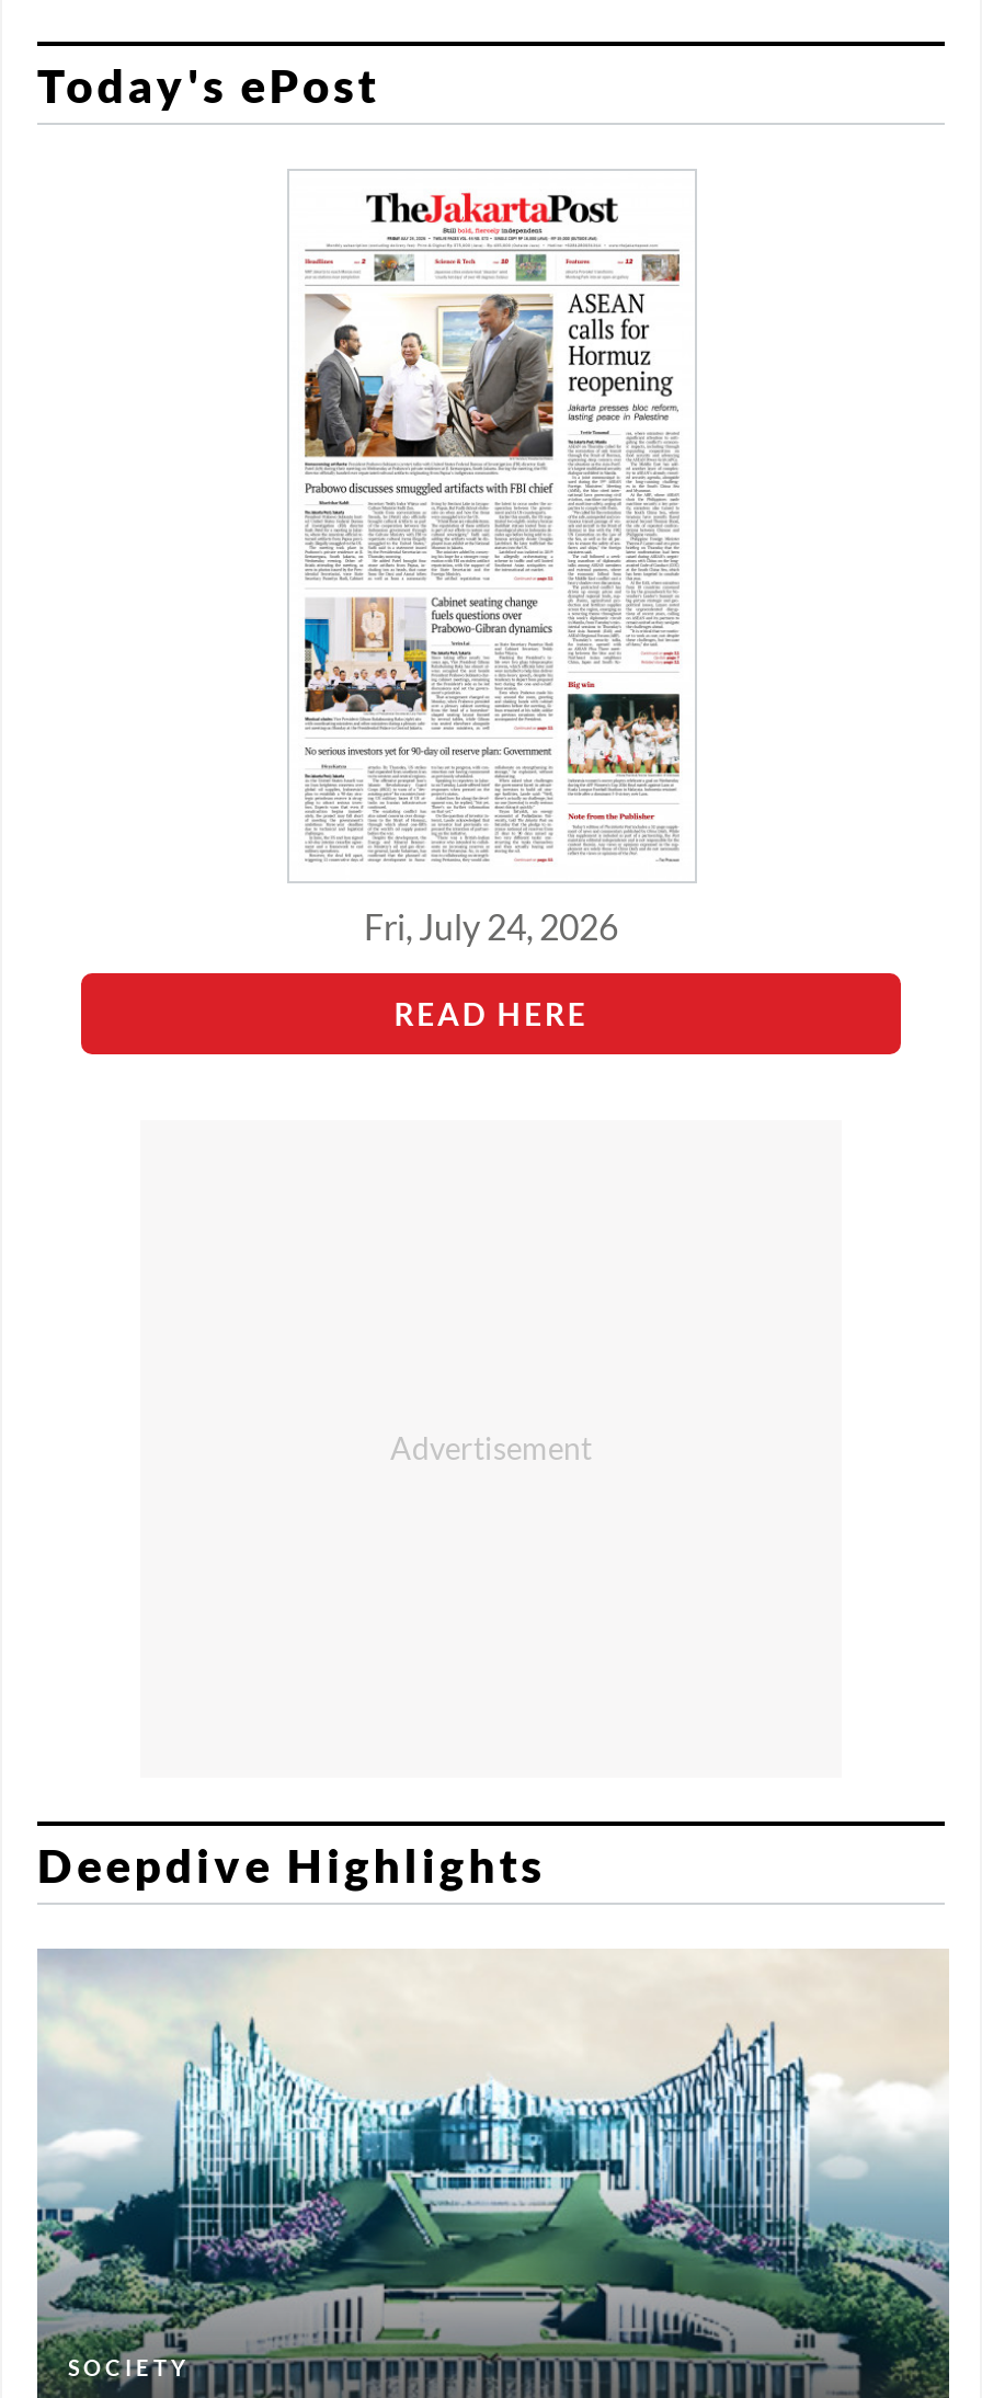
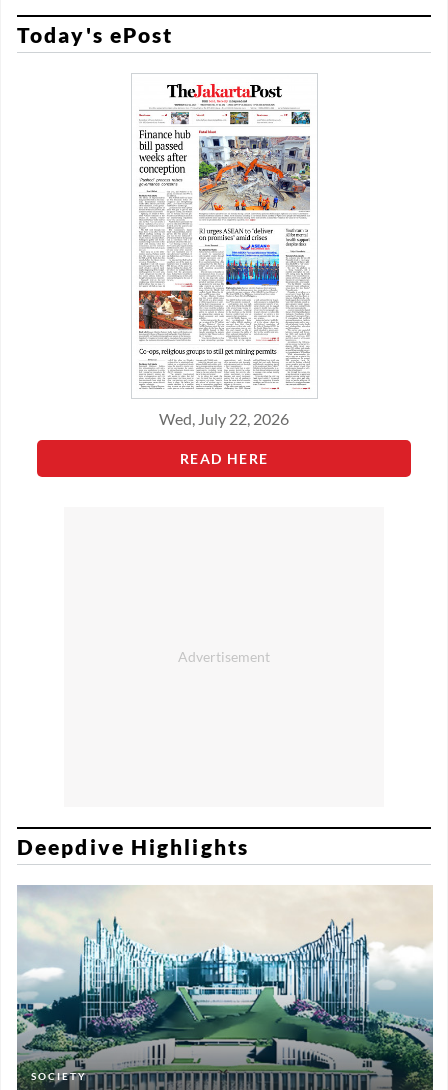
- [image]
- Fri, July 24, 2026
+ [image]
+ Wed, July 22, 2026
